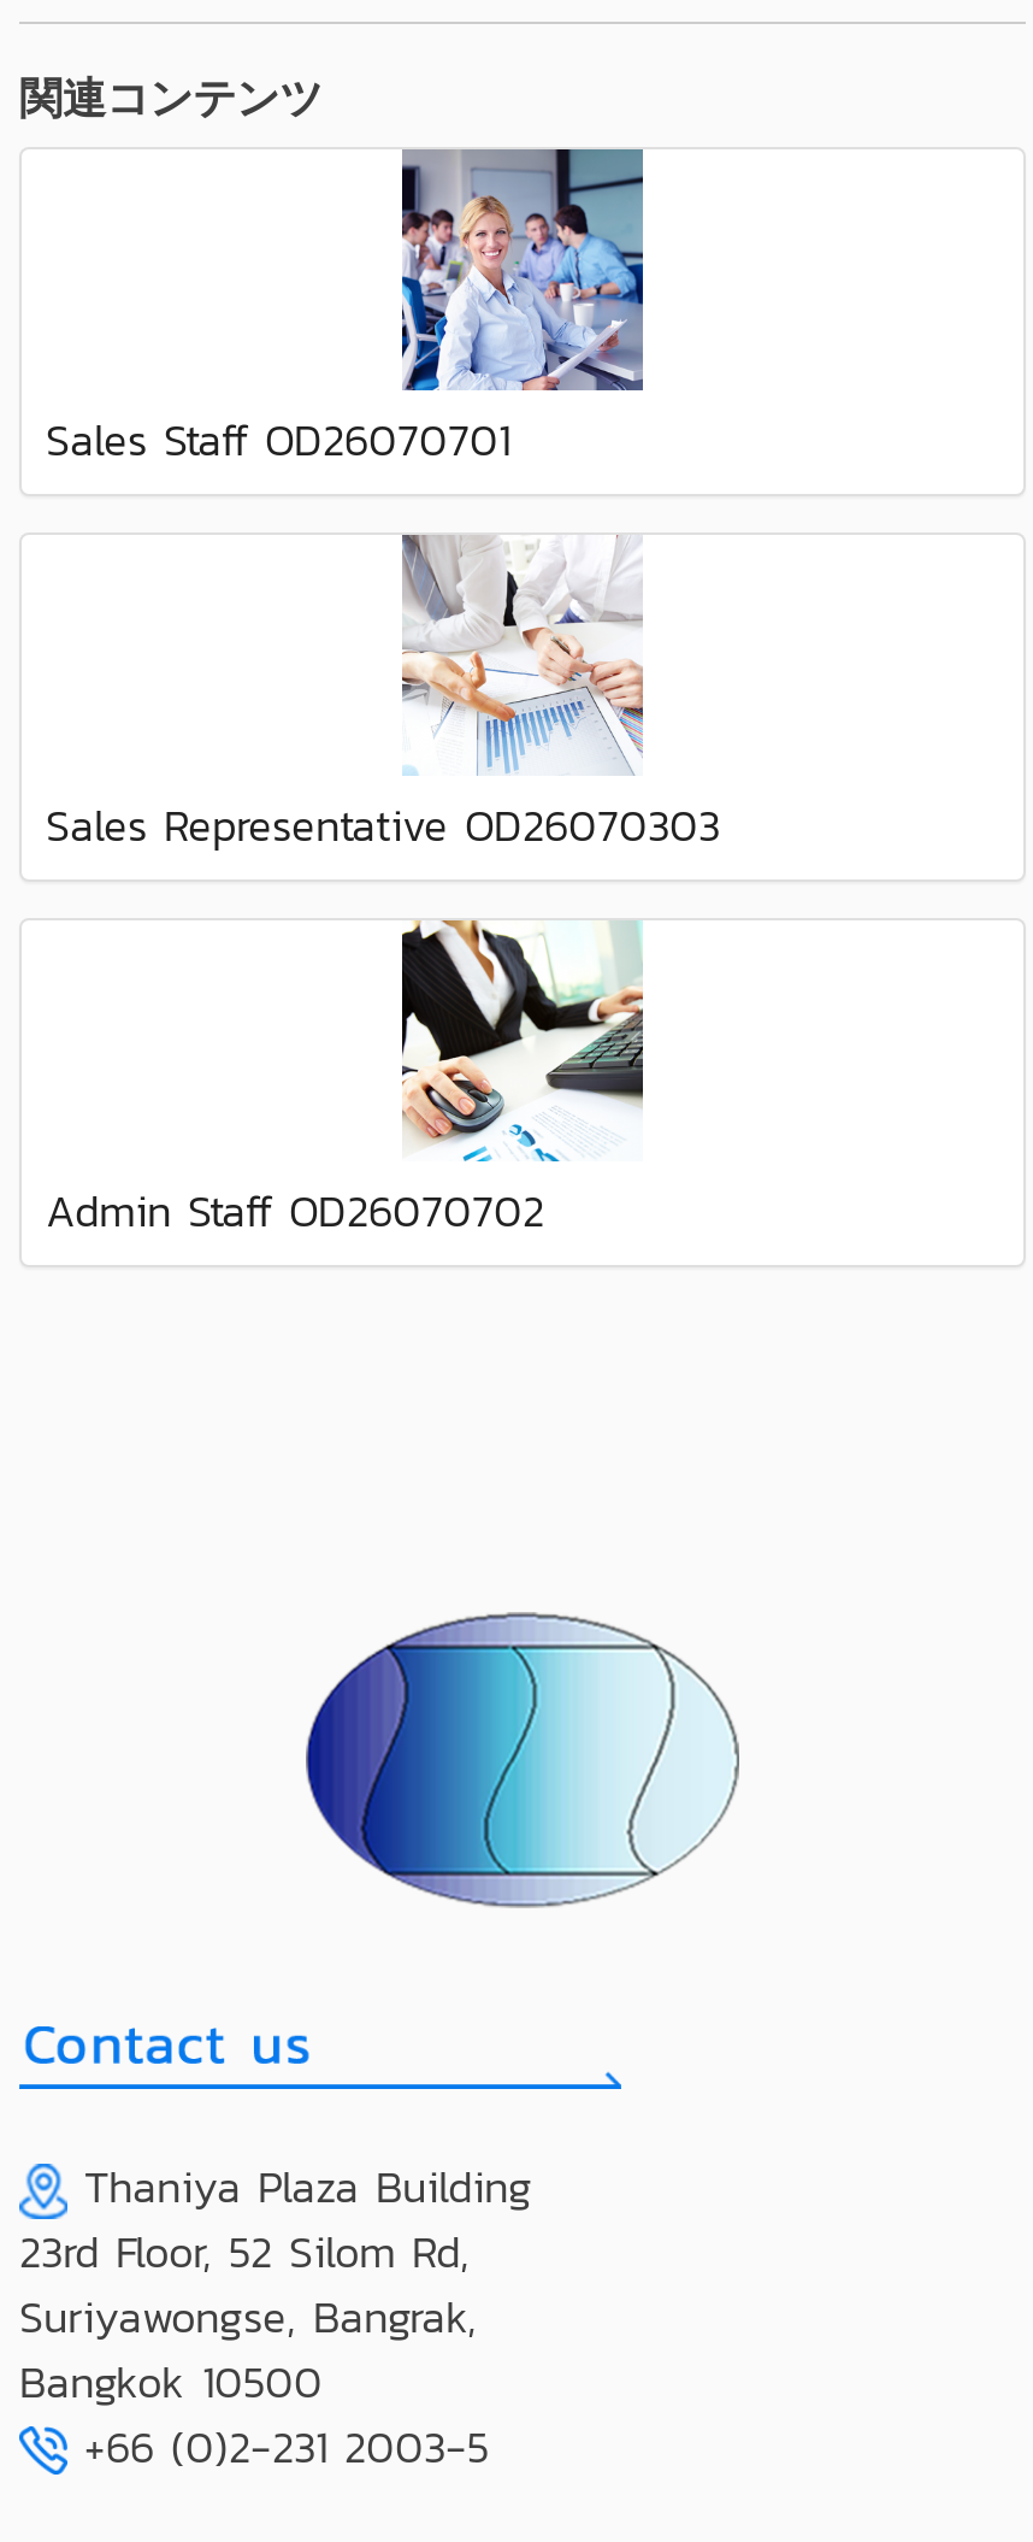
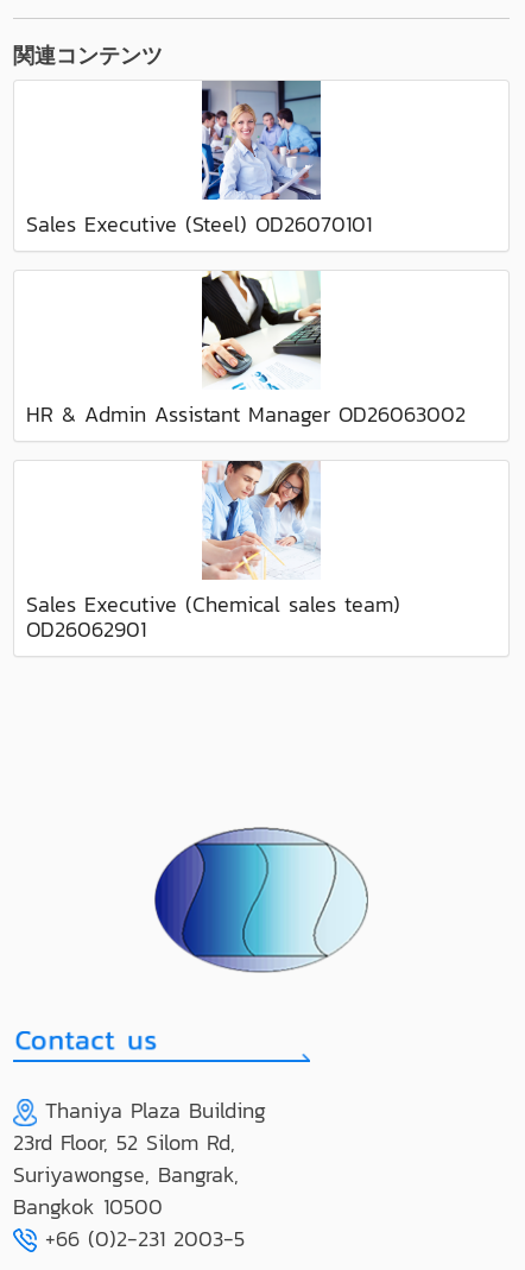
- Sales Staff OD26070701
+ Sales Executive (Steel) OD26070101

- [image]
- Sales Representative OD26070303
+ [image]
+ HR & Admin Assistant Manager OD26063002

- [image]
- Admin Staff OD26070702
+ [image]
+ Sales Executive (Chemical sales team)
+ OD26062901
